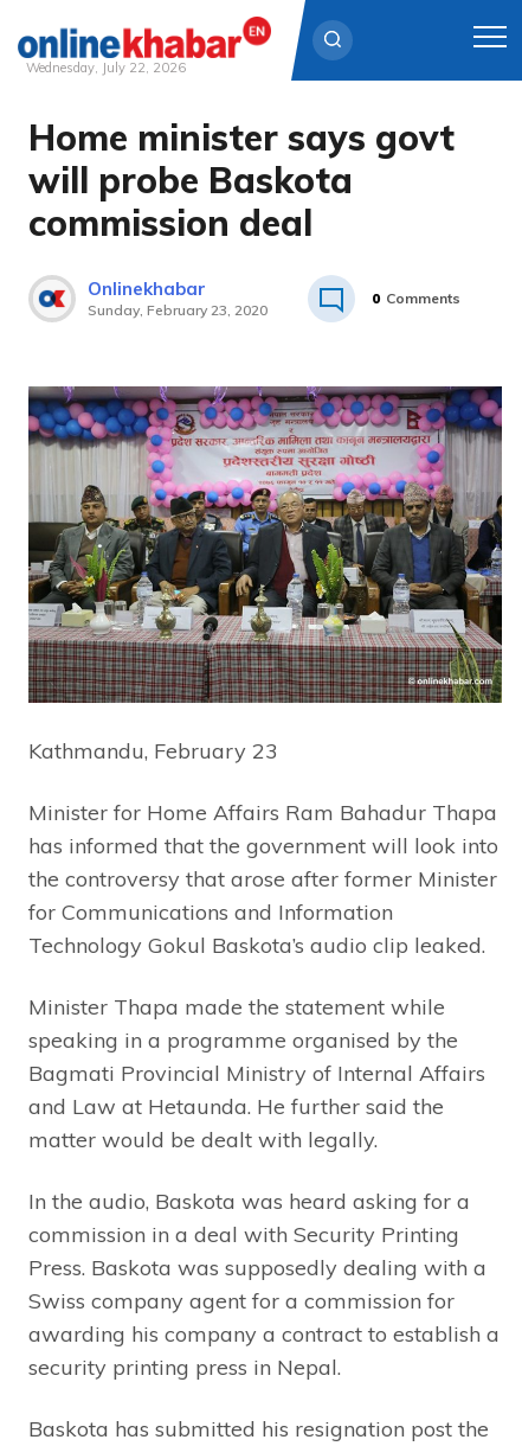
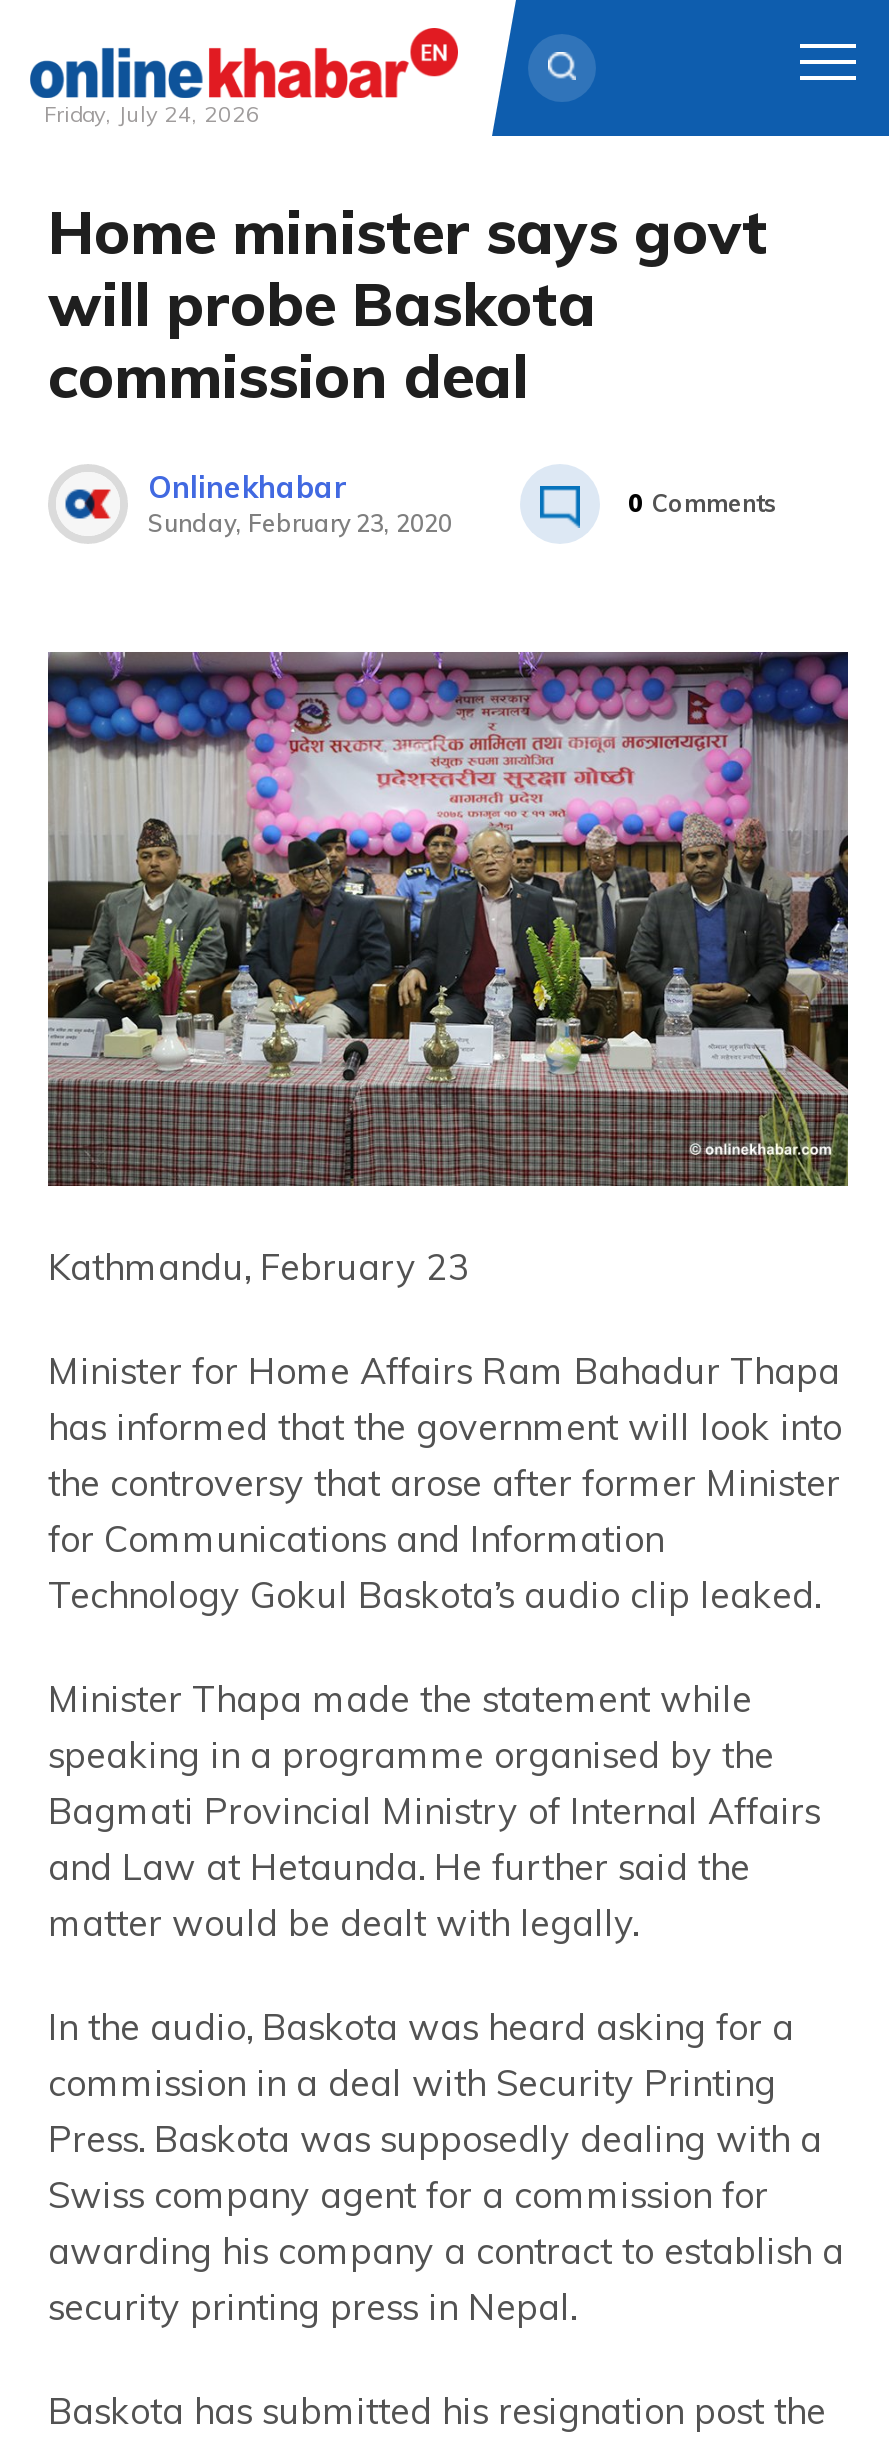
- Wednesday, July 22, 2026
+ Friday, July 24, 2026
